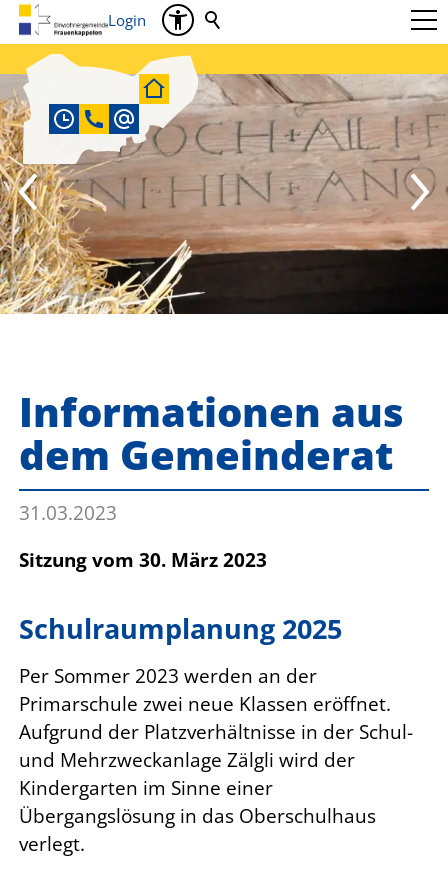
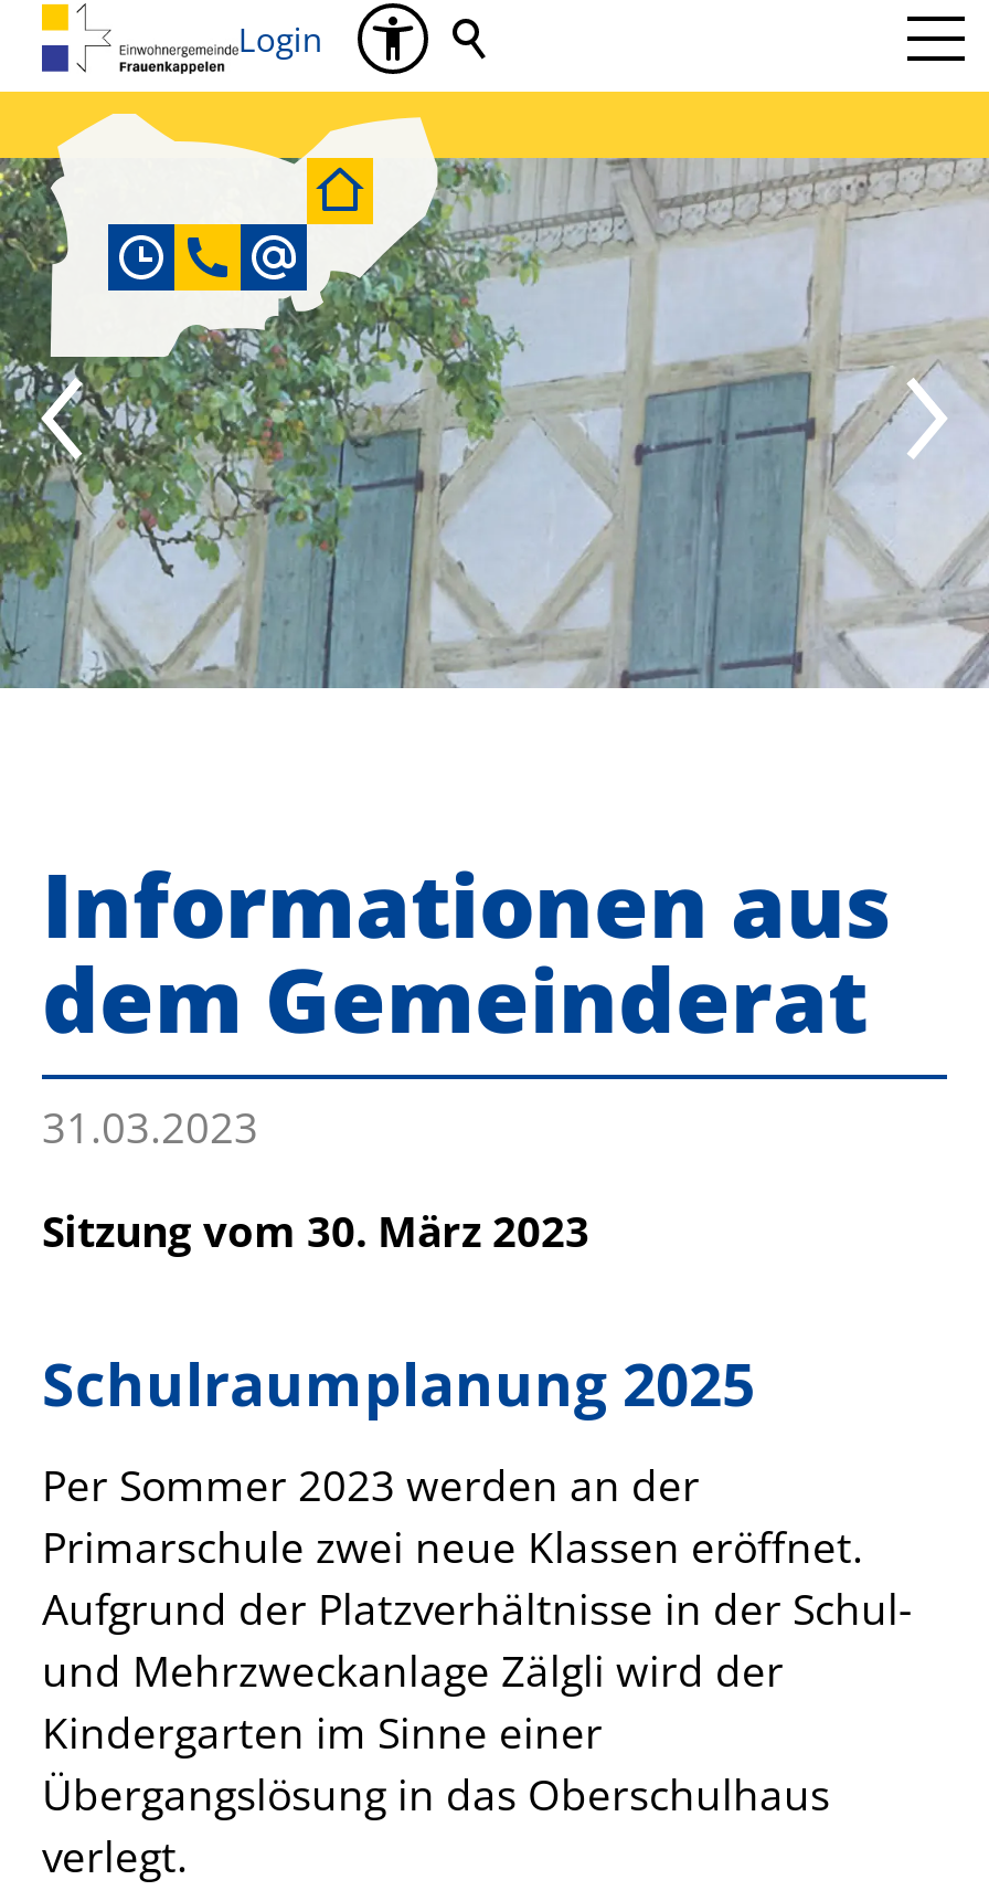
- [image]
+ [image]
